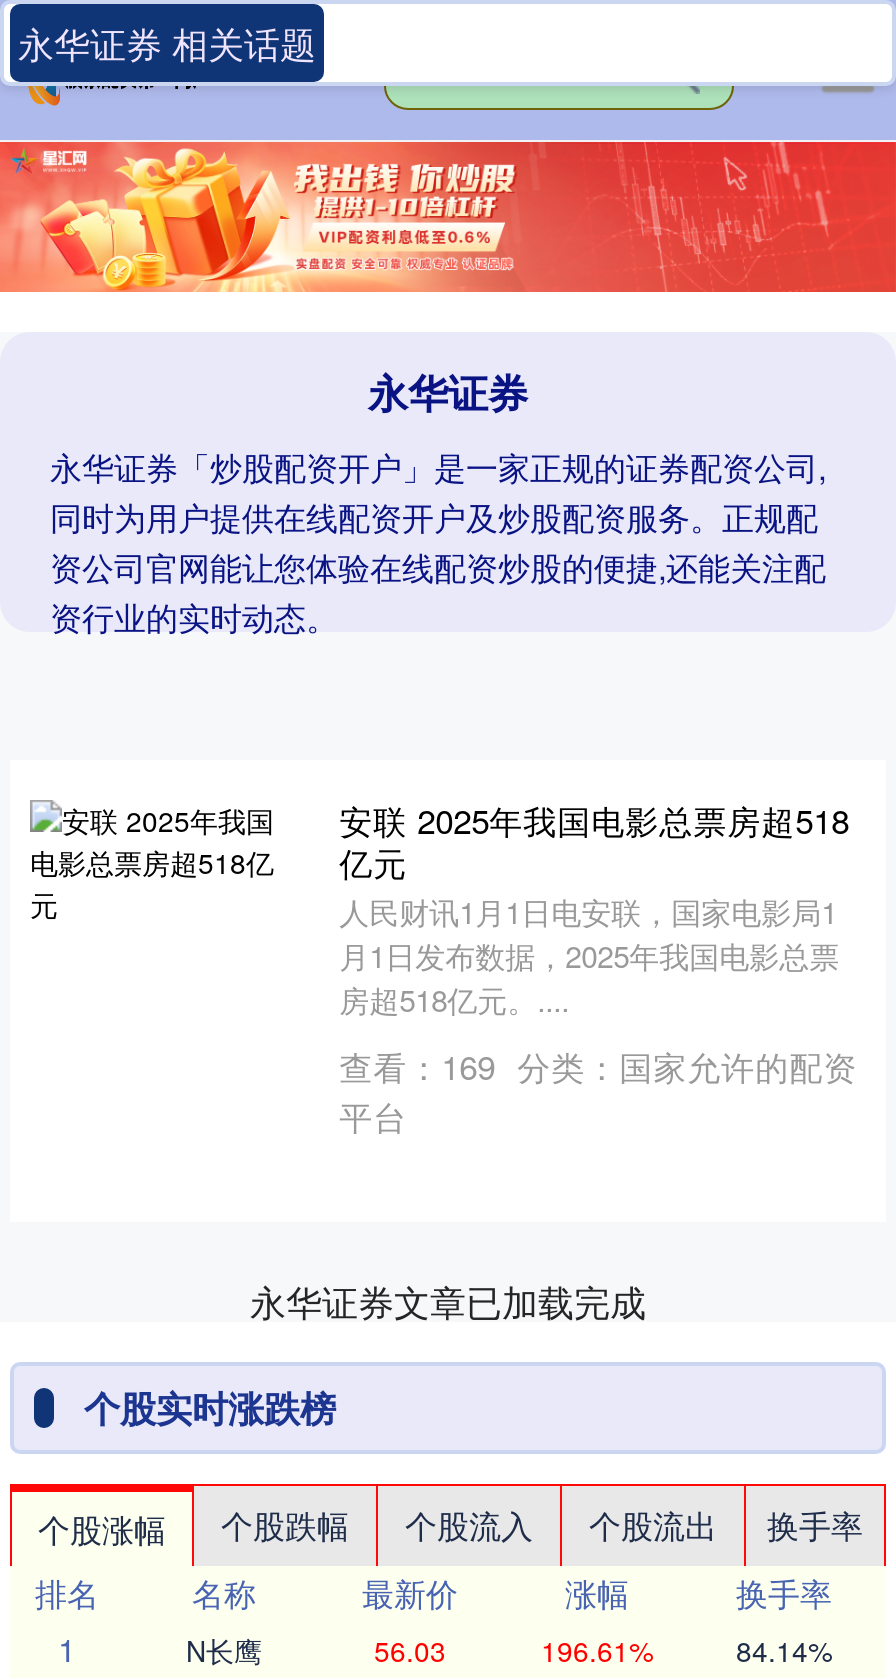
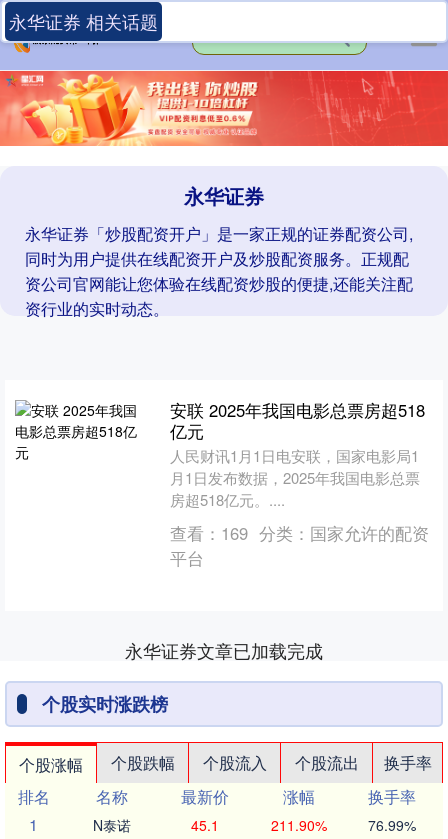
- N长鹰
+ N泰诺

- 56.03
+ 45.1

- 196.61%
+ 211.90%

- 84.14%
+ 76.99%
